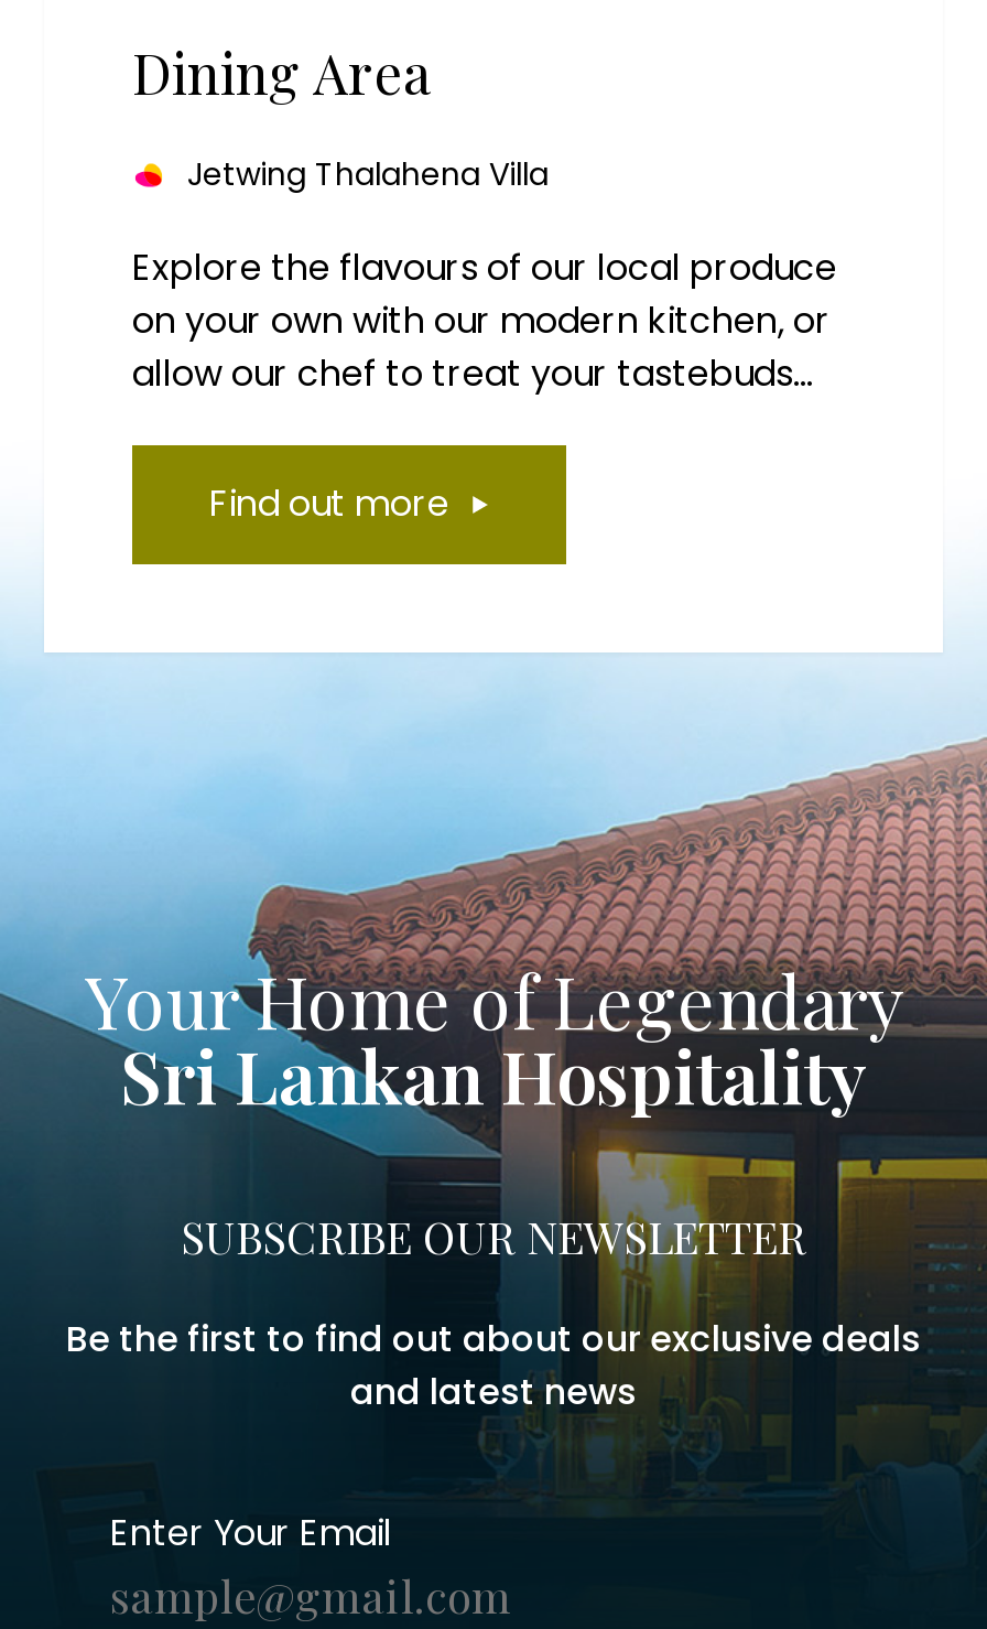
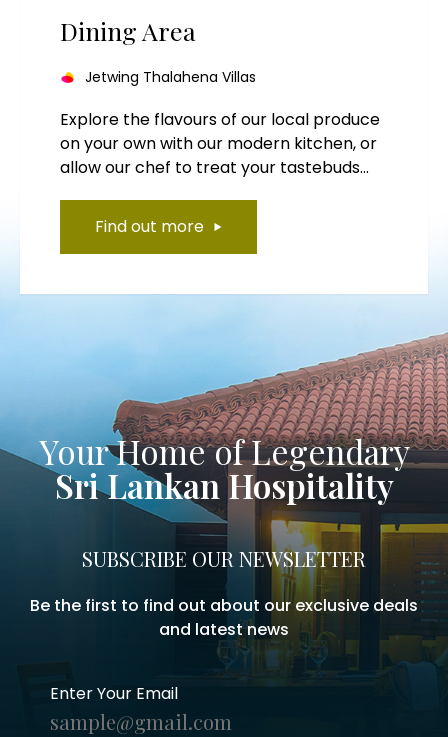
- Jetwing Thalahena Villa
+ Jetwing Thalahena Villas
